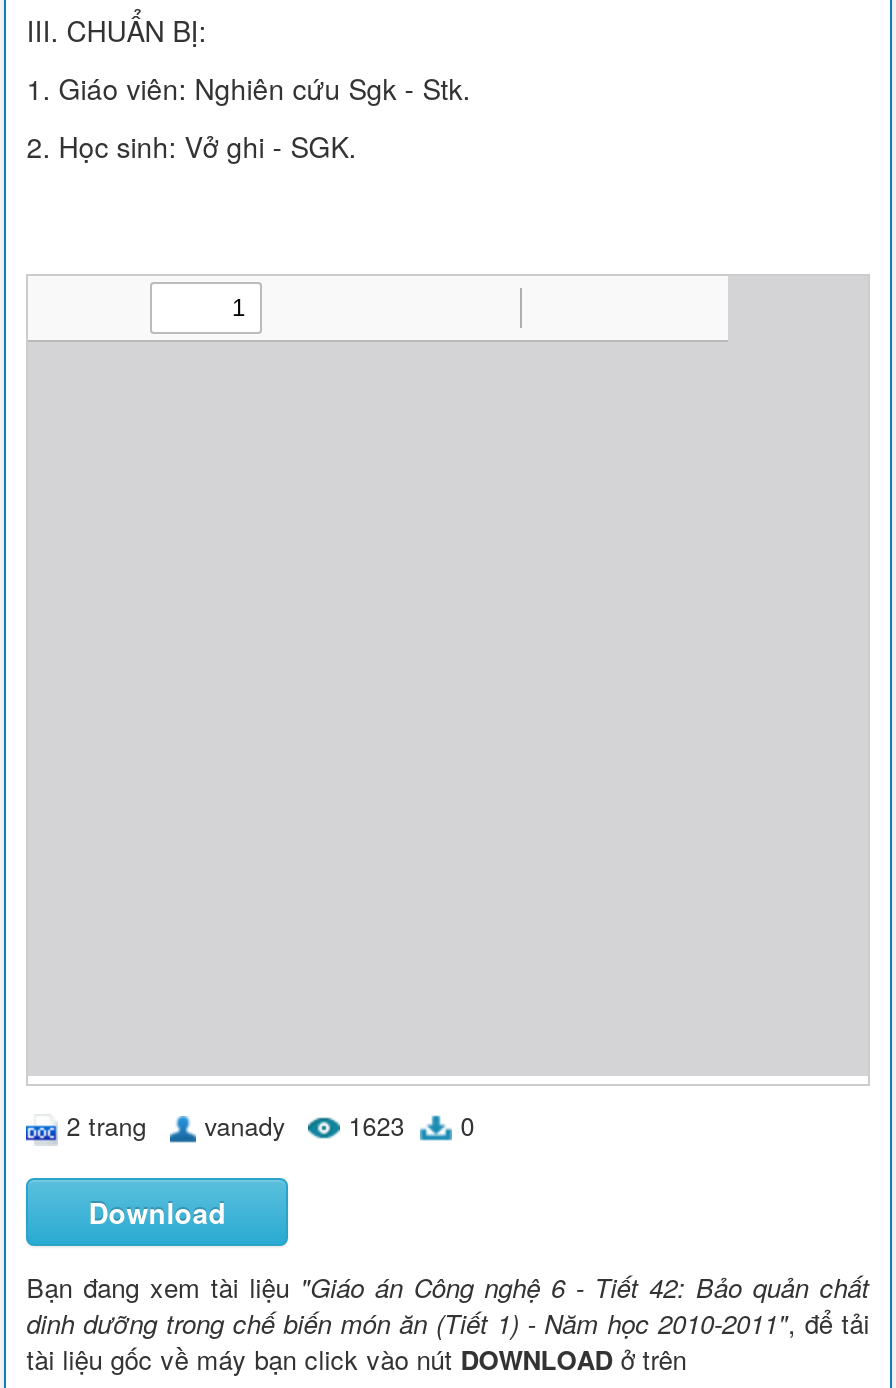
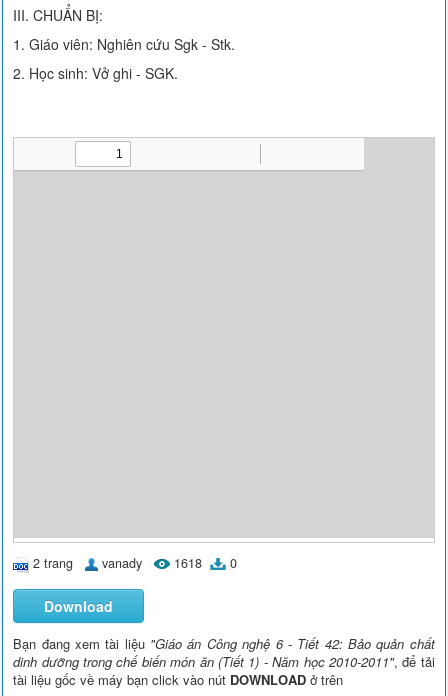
- 2 trang vanady 1623 0
+ 2 trang vanady 1618 0
